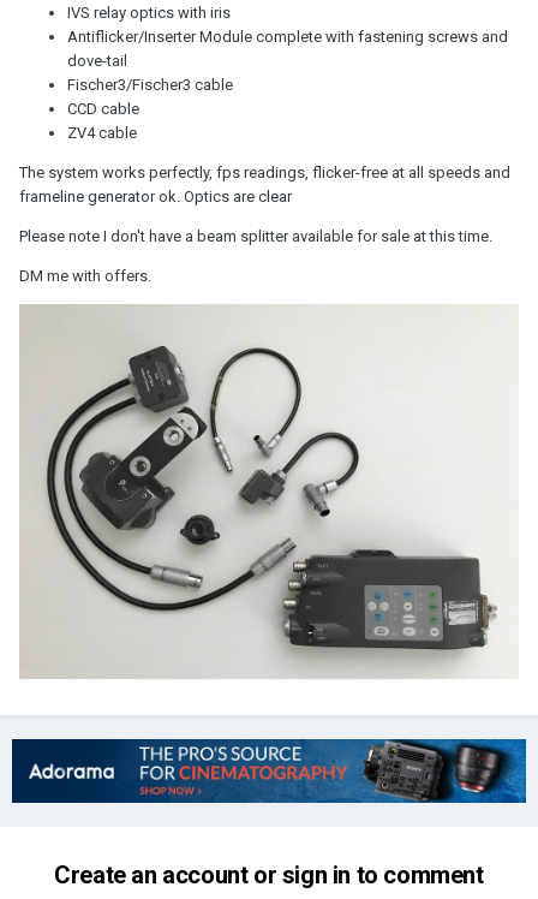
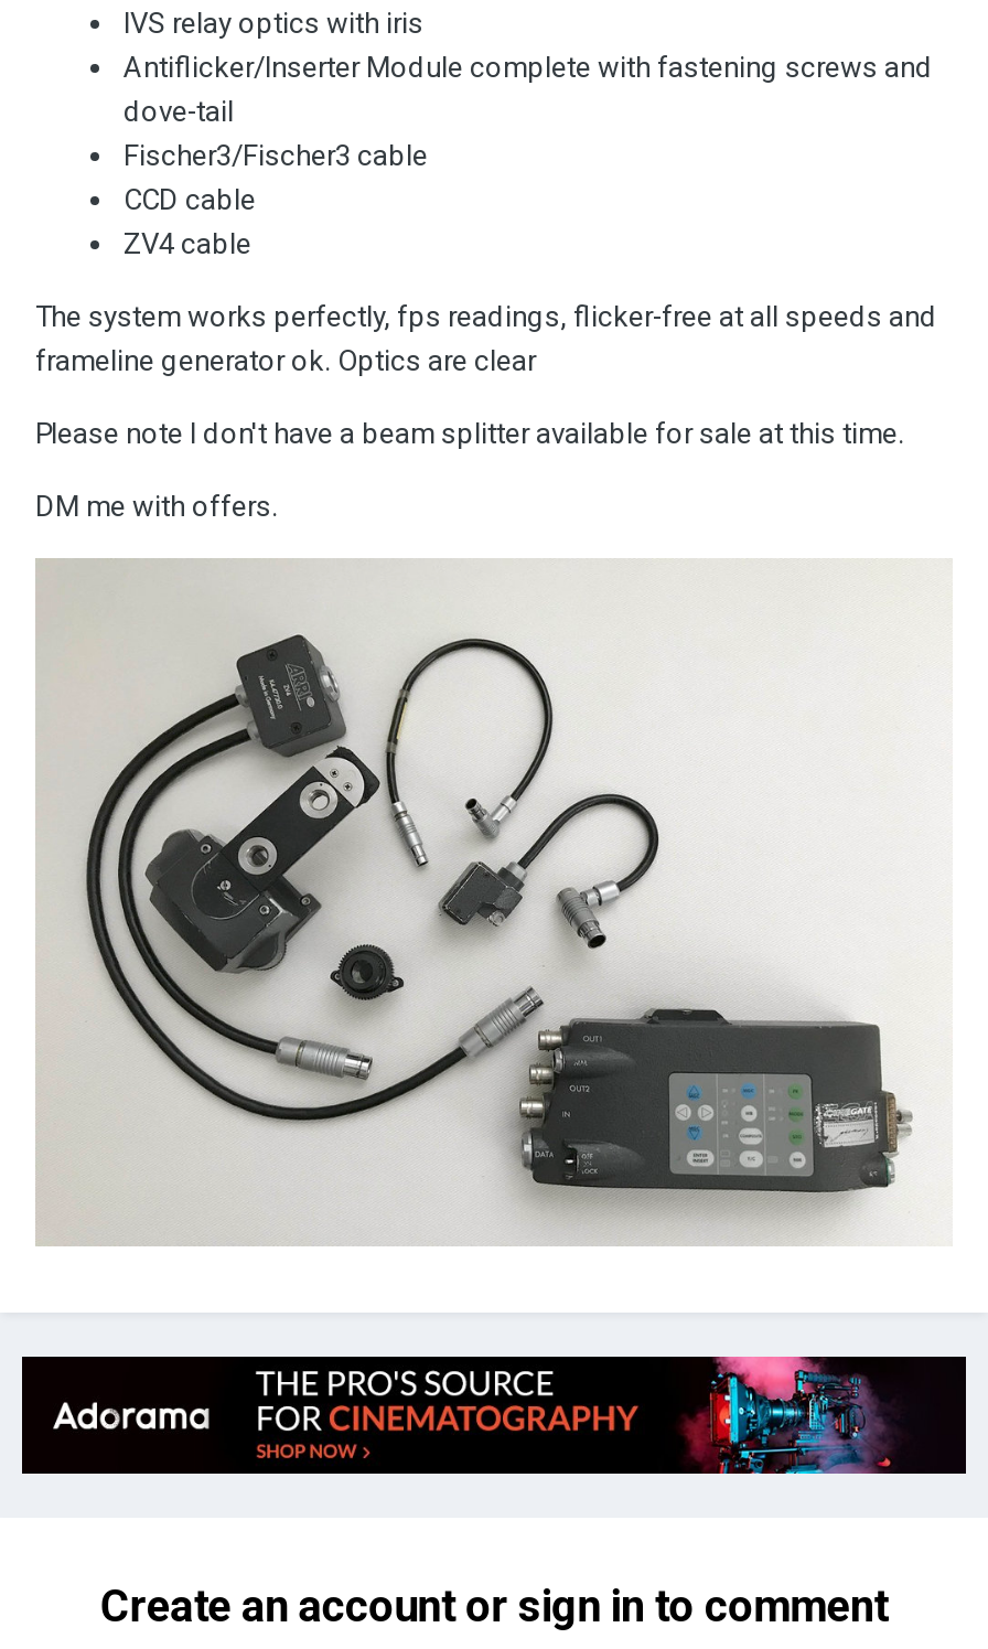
- [image]
+ [image]
